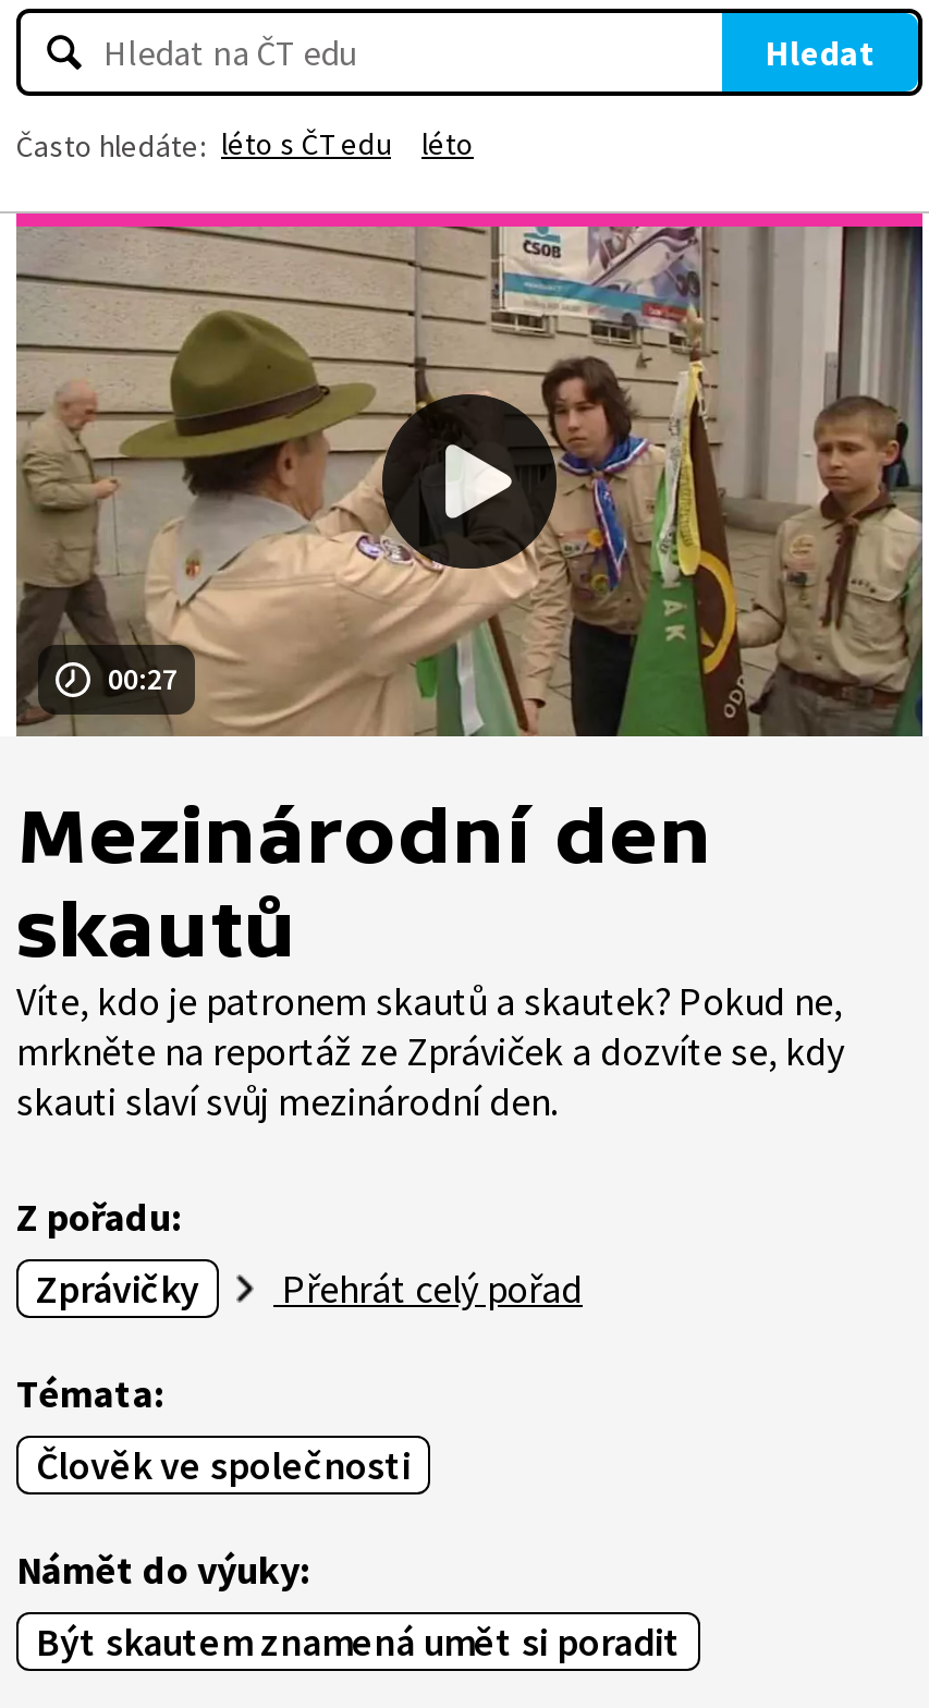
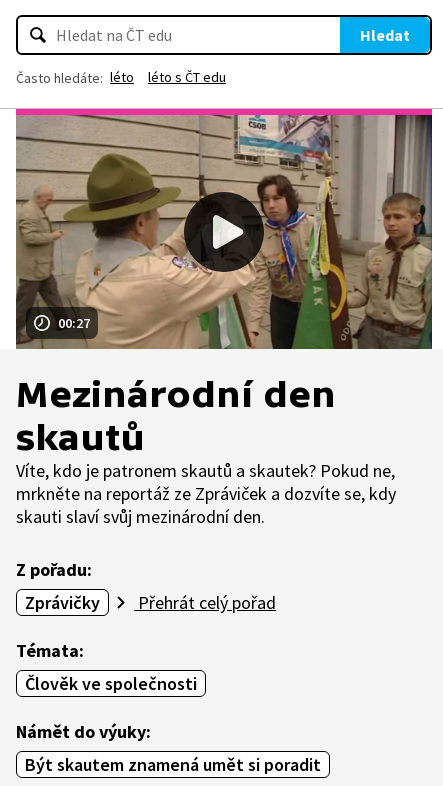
- Často hledáte: léto s ČT edu
- léto
+ Často hledáte: léto
+ léto s ČT edu
